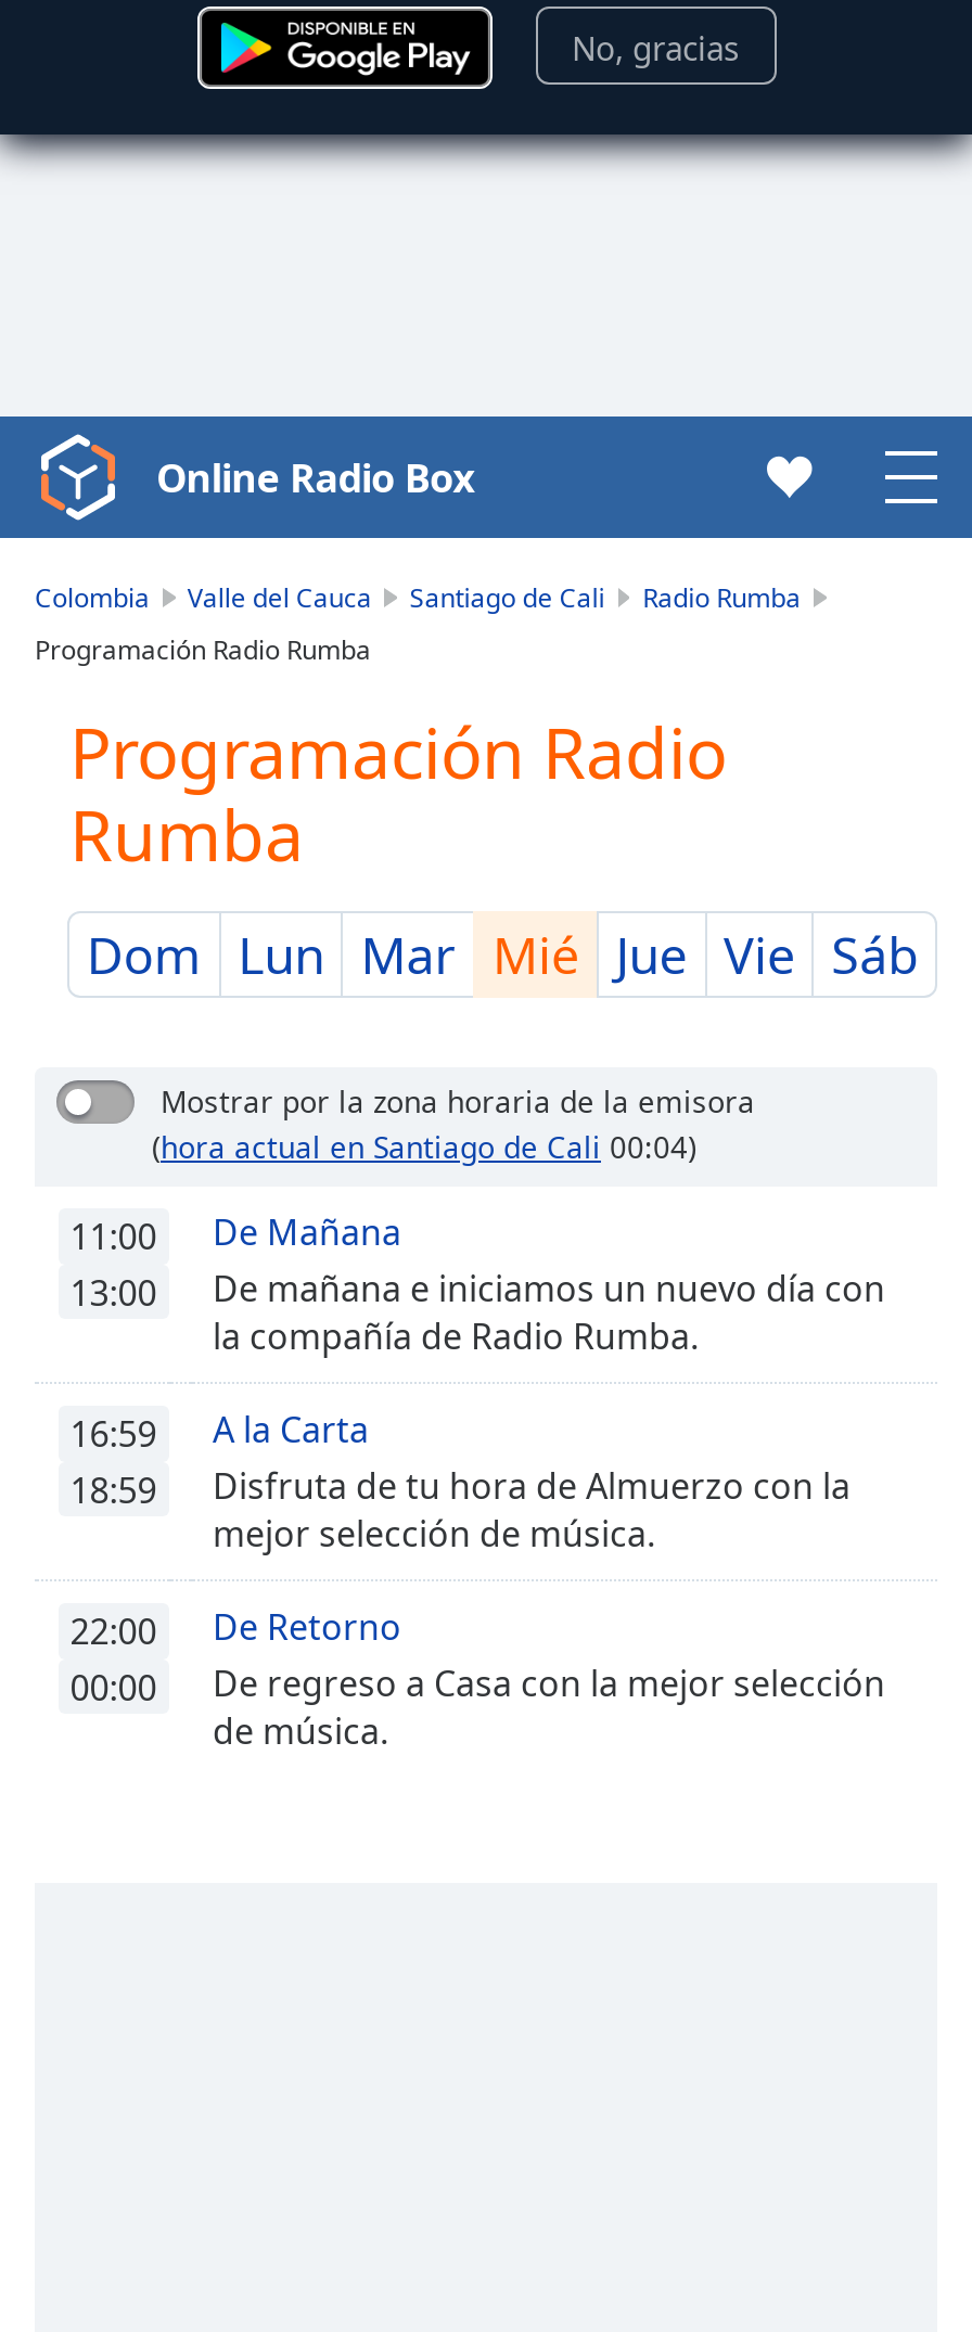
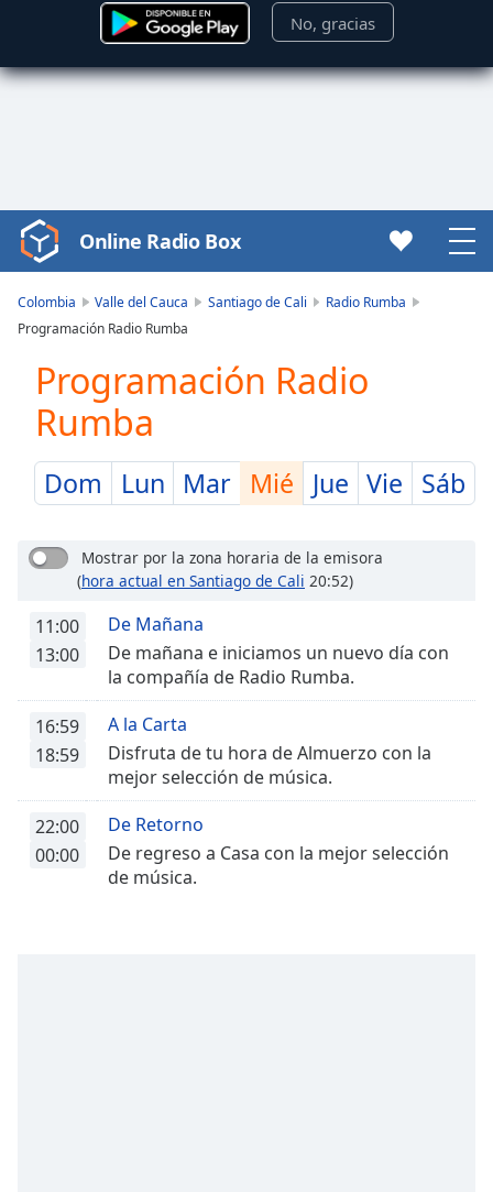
- (hora actual en Santiago de Cali 00:04)
+ (hora actual en Santiago de Cali 20:52)
